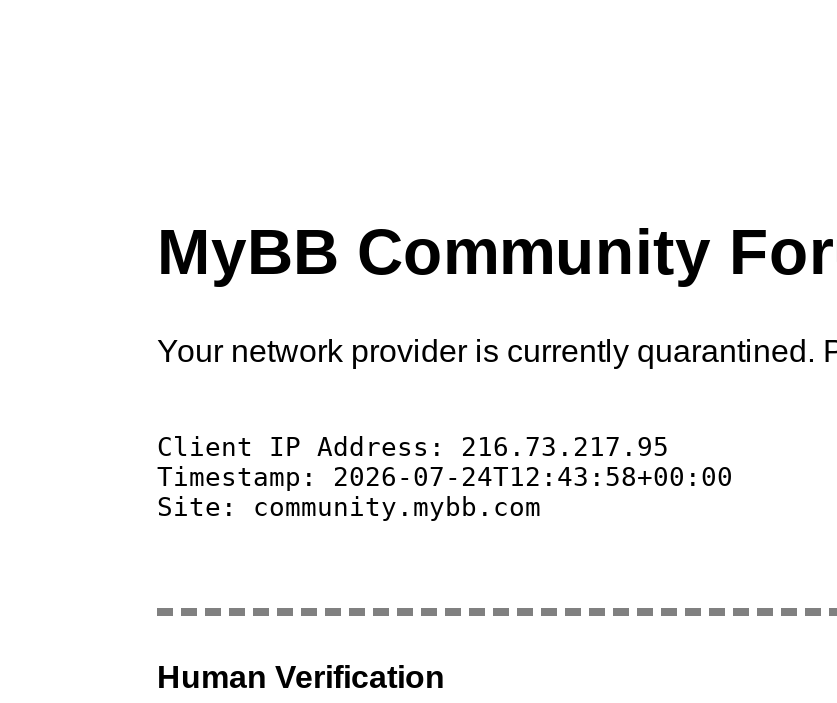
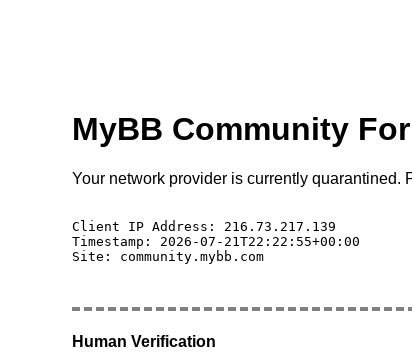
- Client IP Address: 216.73.217.95
+ Client IP Address: 216.73.217.139

- Timestamp: 2026-07-24T12:43:58+00:00
+ Timestamp: 2026-07-21T22:22:55+00:00
